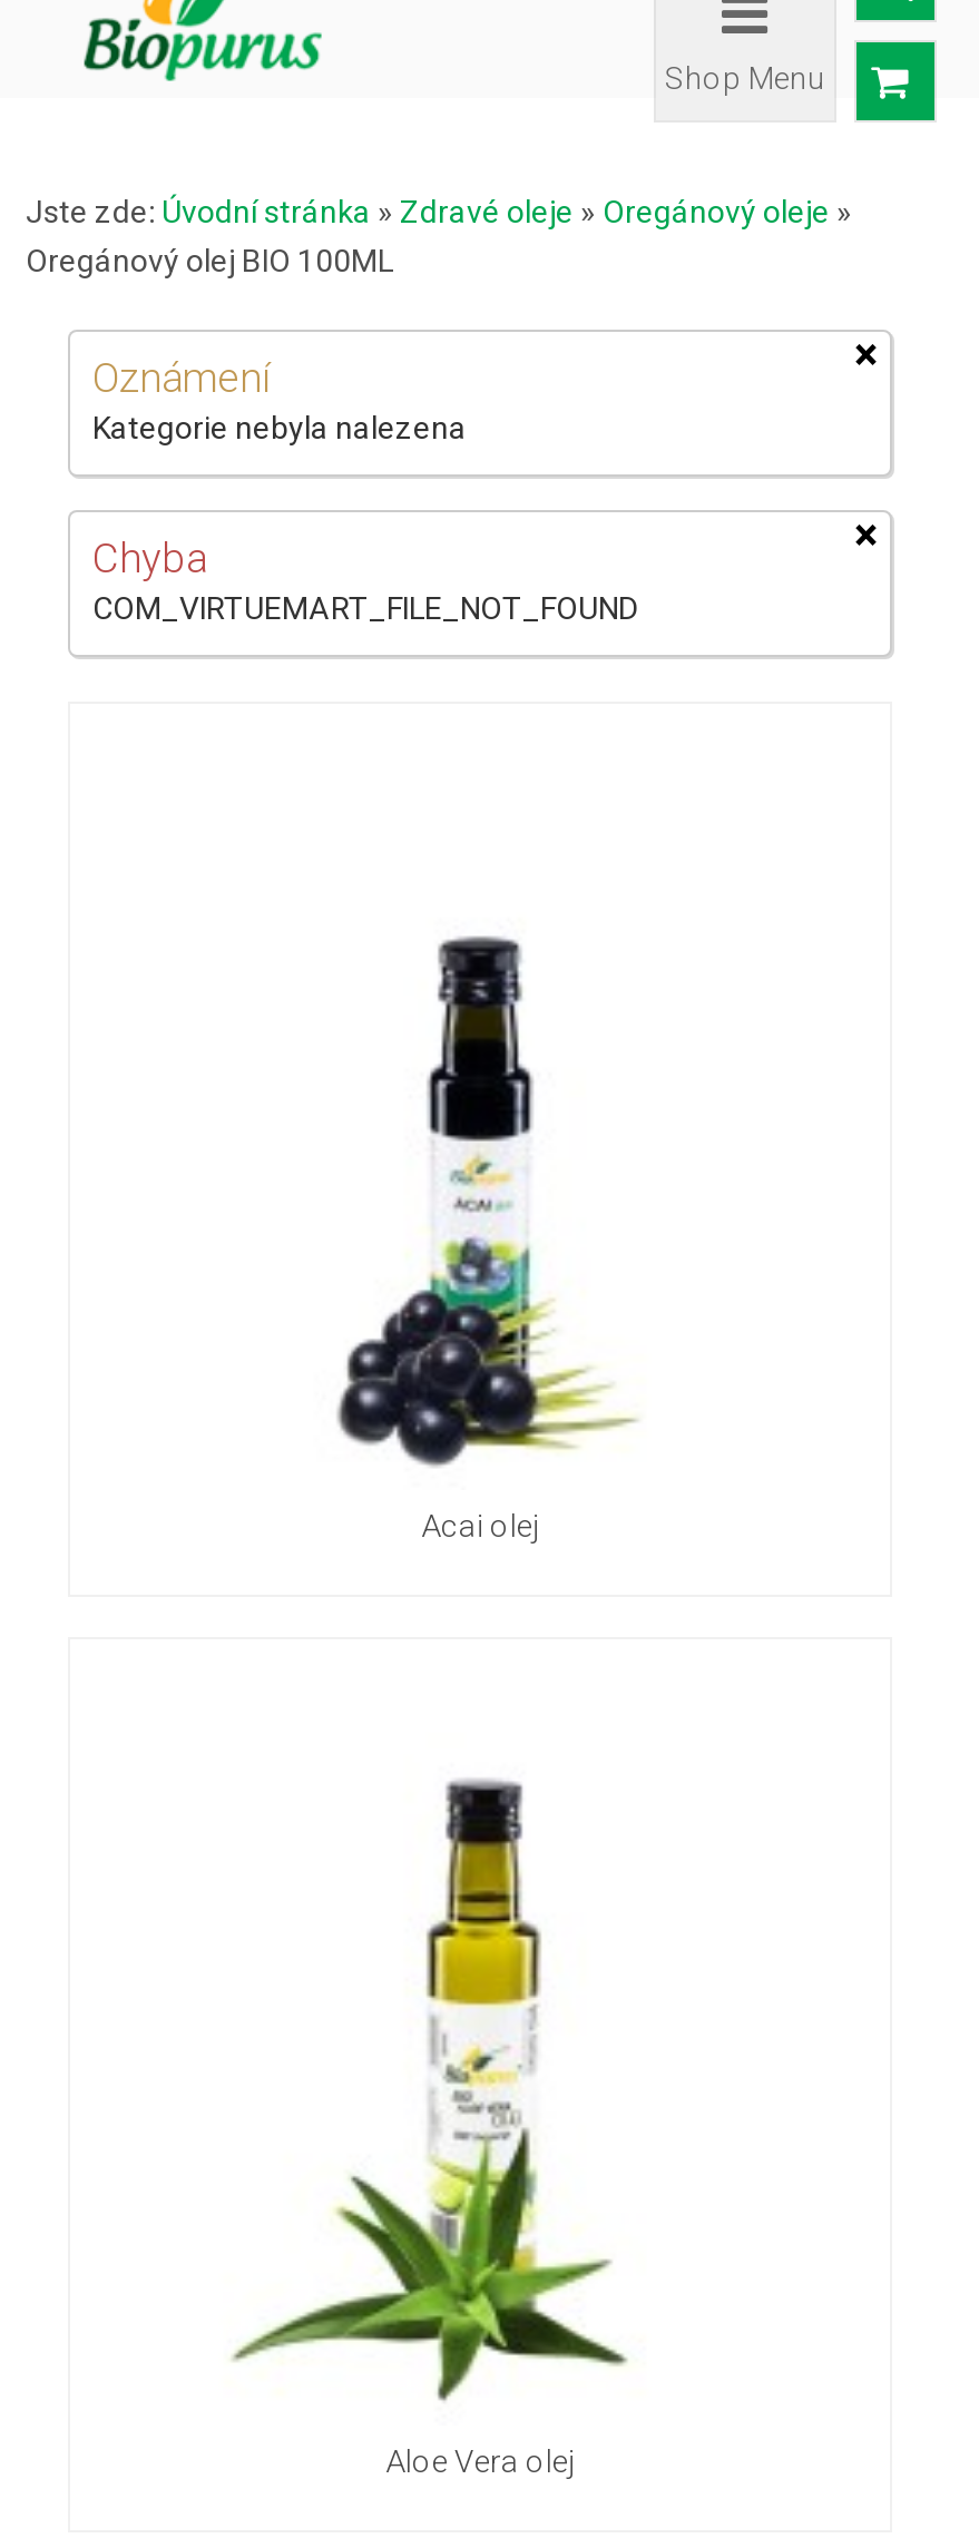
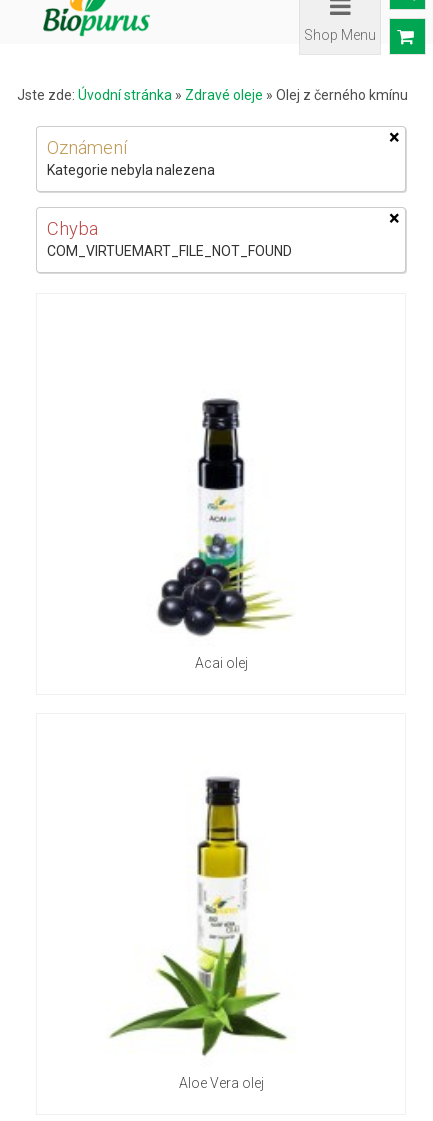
- Jste zde: Úvodní stránka» Zdravé oleje» Oregánový oleje»
- Oregánový olej BIO 100ML
+ Jste zde: Úvodní stránka» Zdravé oleje» Olej z černého kmínu
